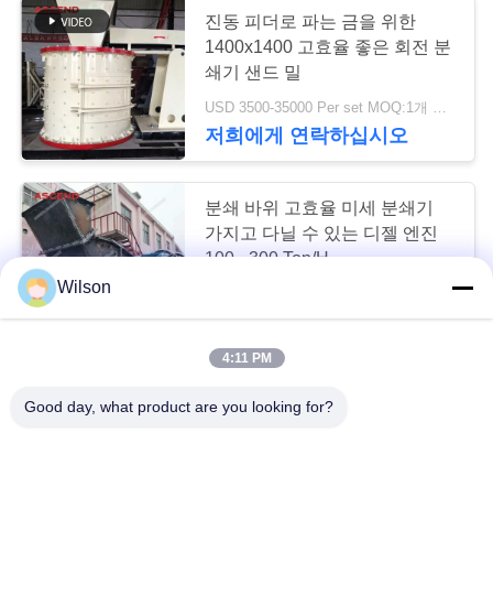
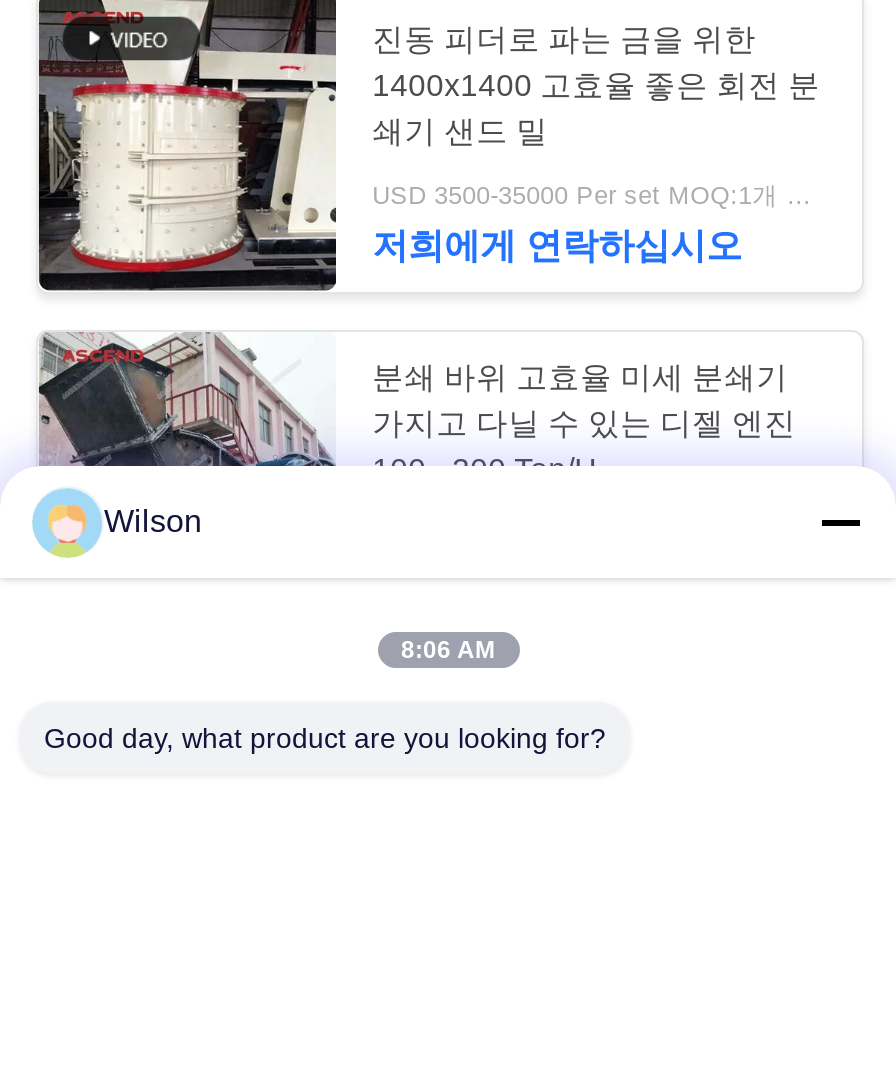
- 4:11 PM
+ 8:06 AM
